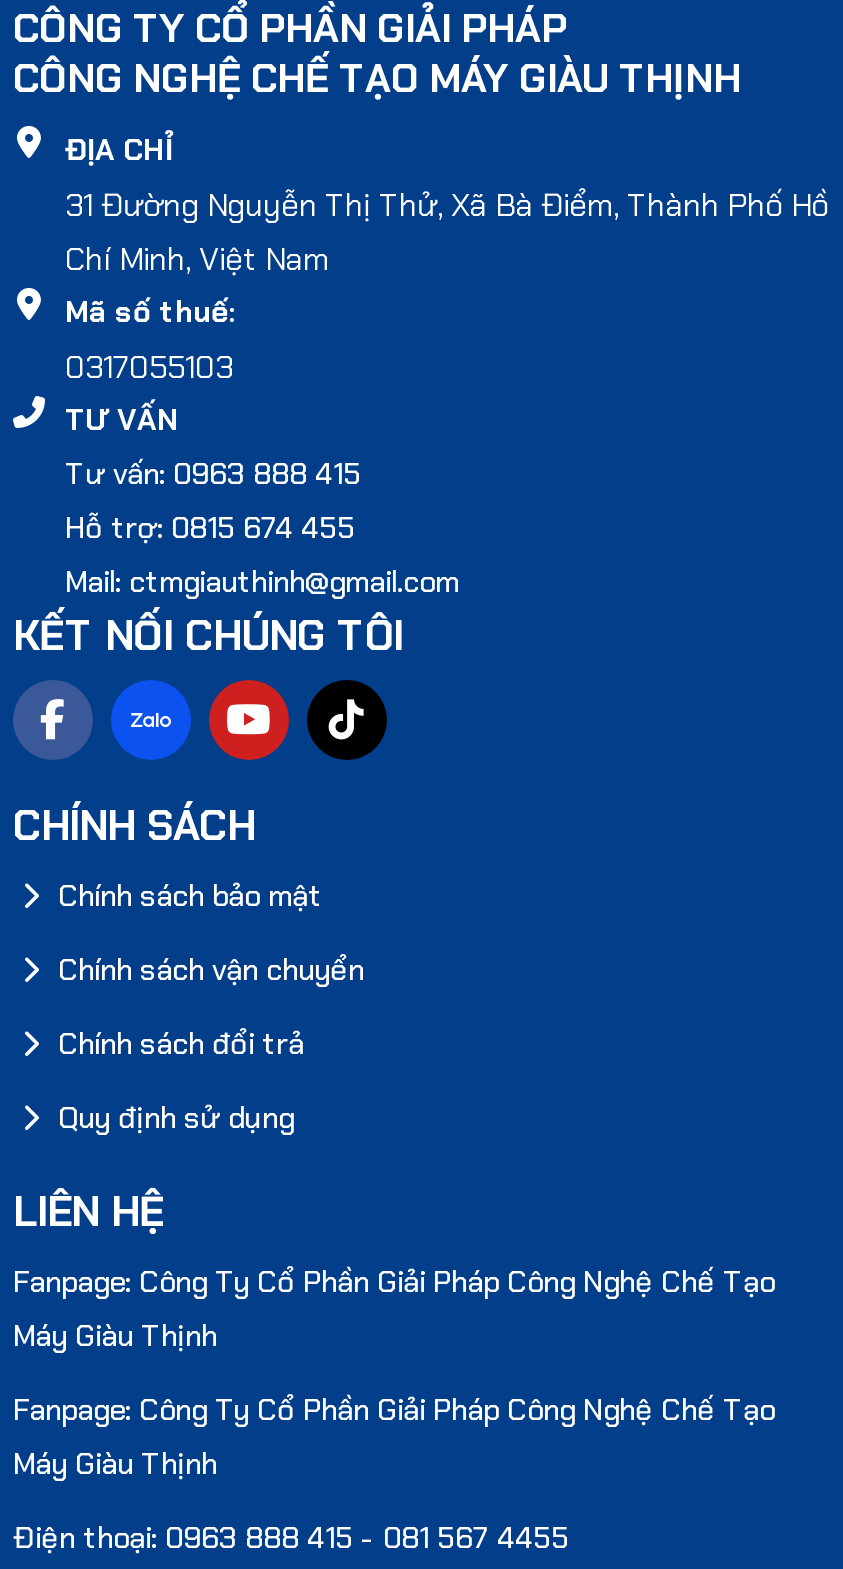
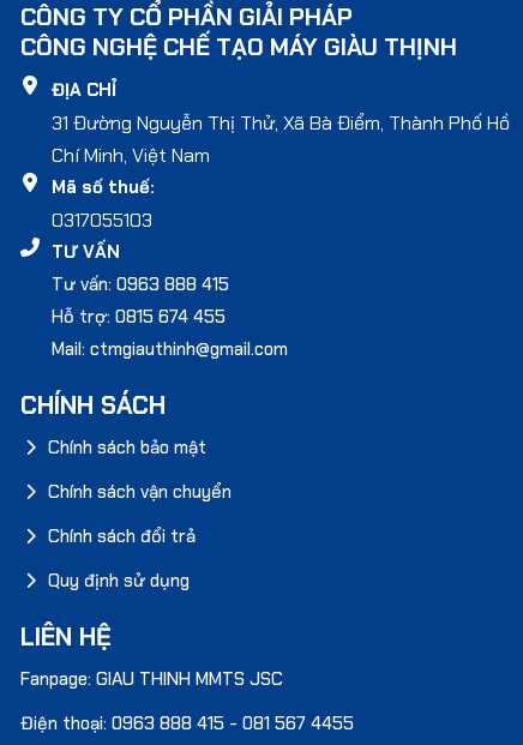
- KẾT NỐI CHÚNG TÔI

- [image]

- [image]

- [image]

- [image]

- Fanpage: Công Ty Cổ Phần Giải Pháp Công Nghệ Chế Tạo
- Máy Giàu Thịnh
- Fanpage: Công Ty Cổ Phần Giải Pháp Công Nghệ Chế Tạo
- Máy Giàu Thịnh
+ Fanpage: GIAU THINH MMTS JSC
